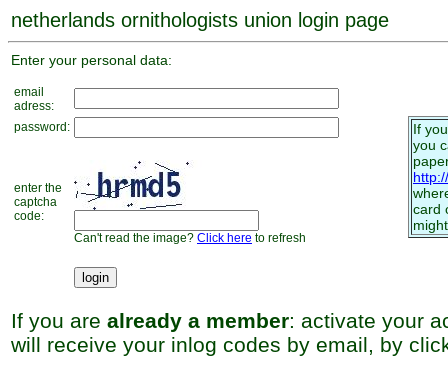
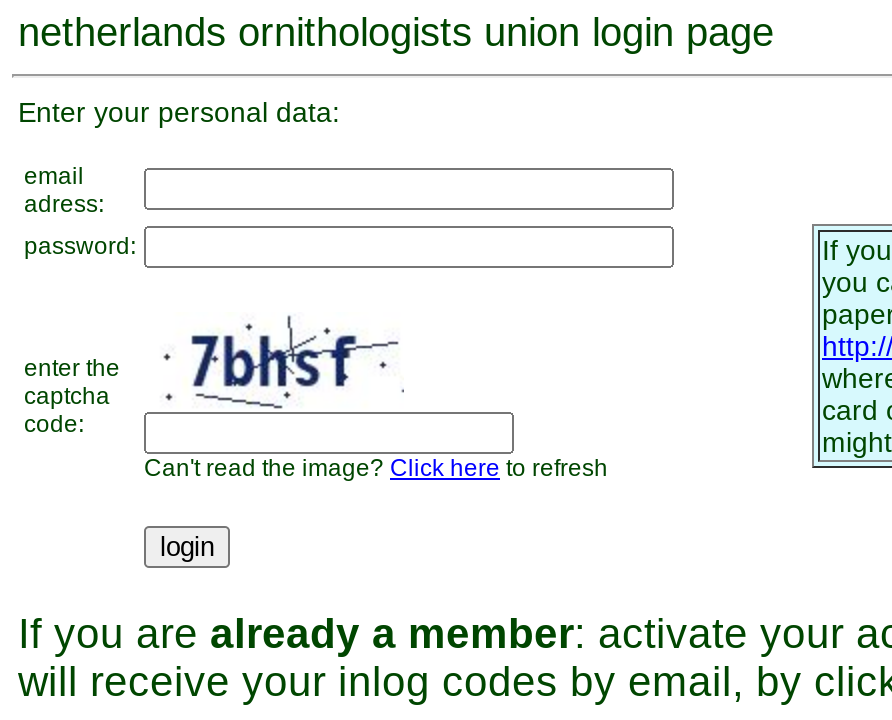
- [image]
+ [image]
